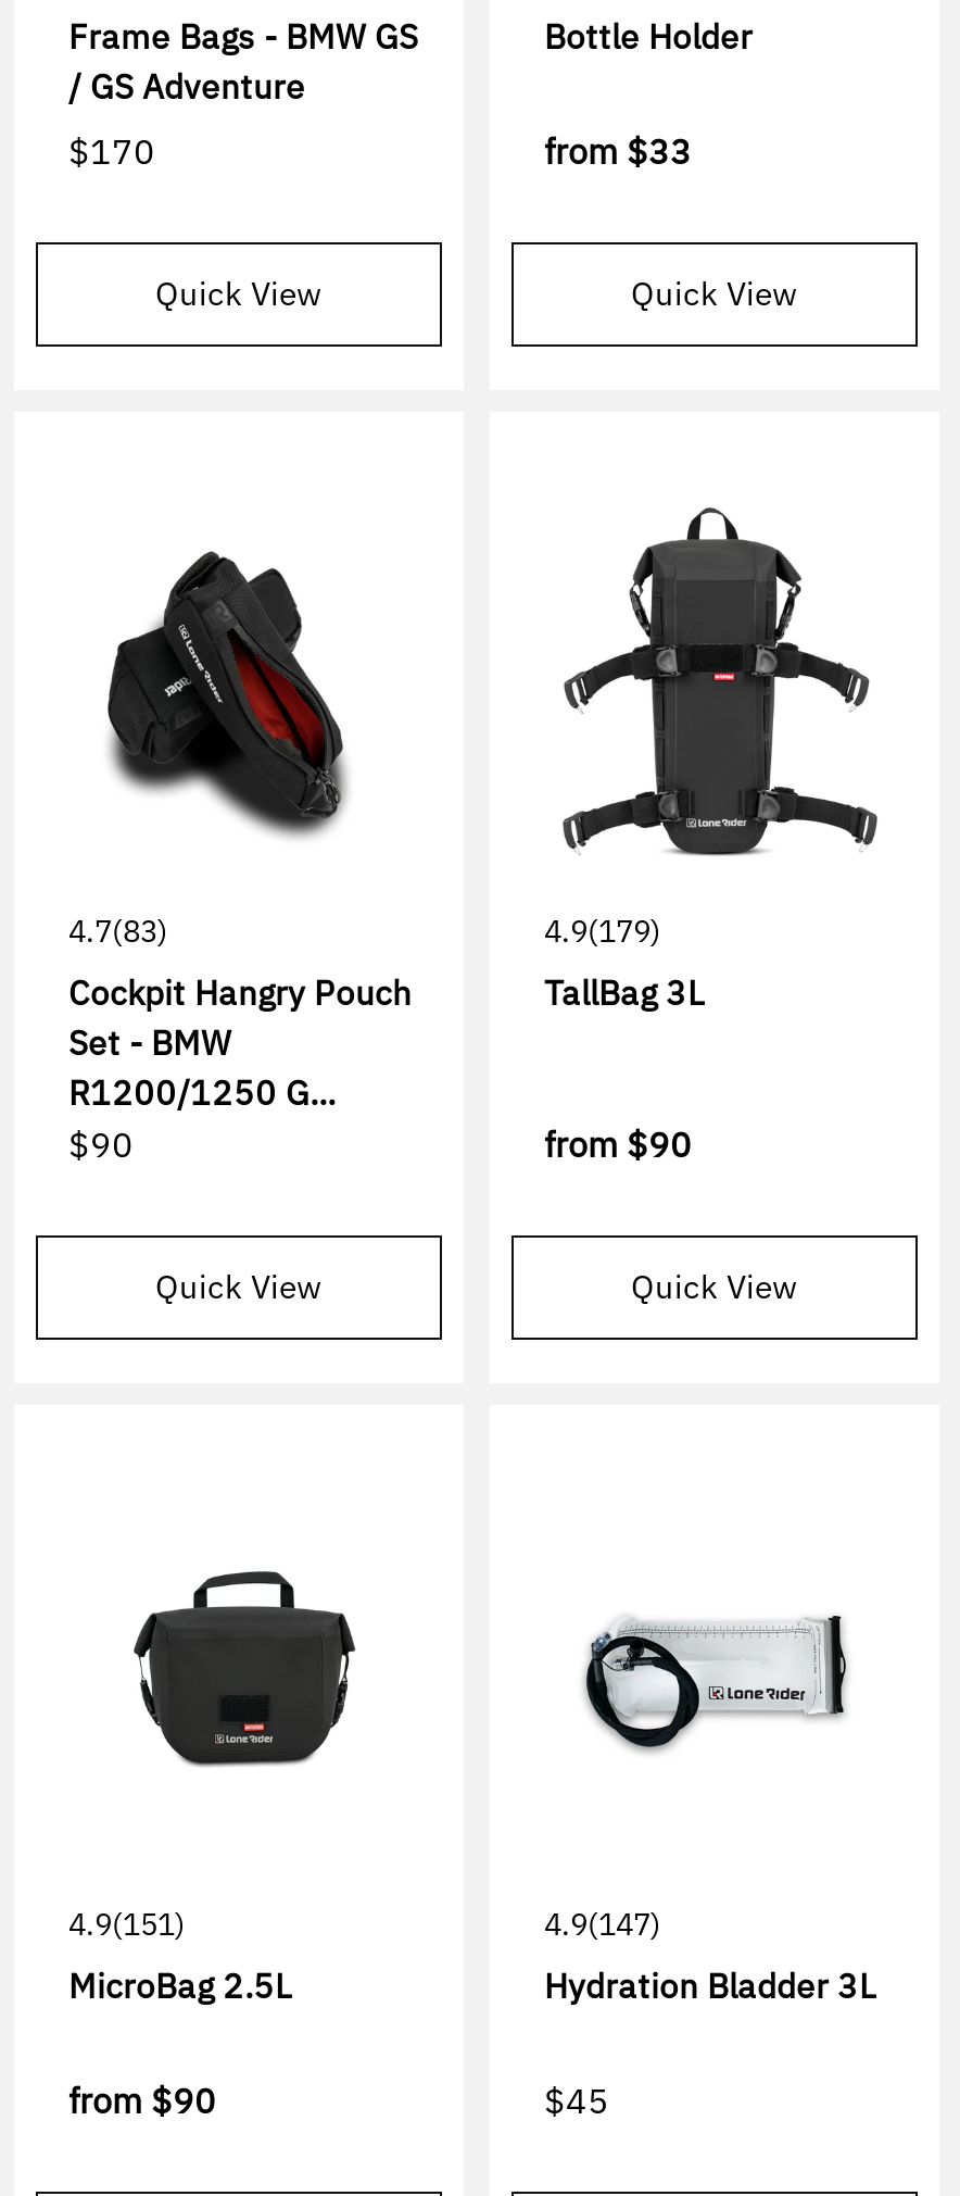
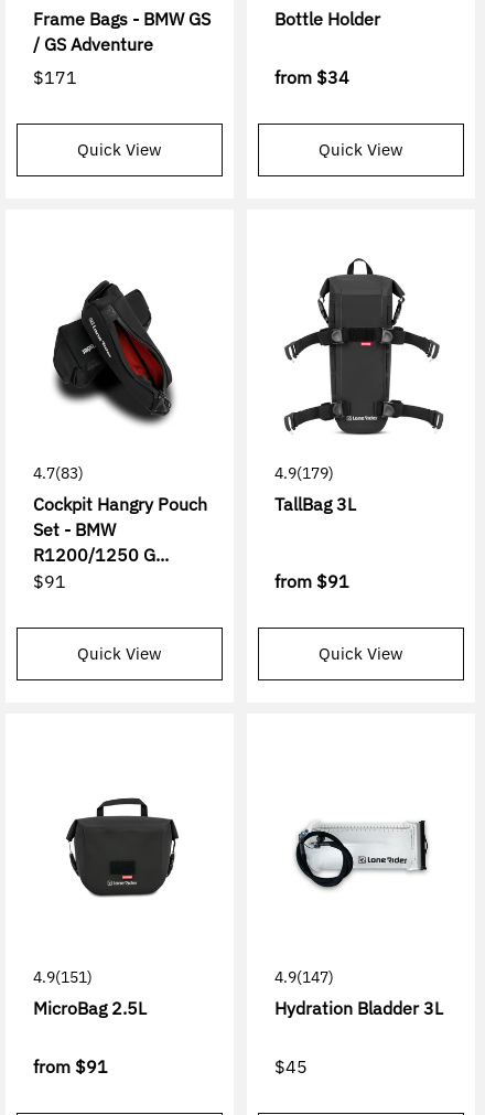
- $170
+ $171

- from $33
+ from $34

- $90
+ $91

- from $90
+ from $91

- from $90
+ from $91
